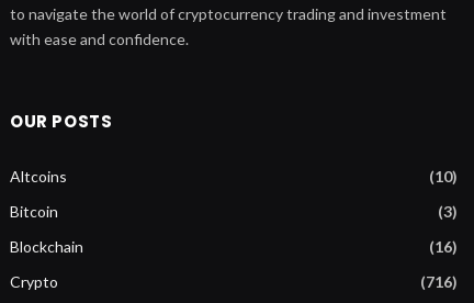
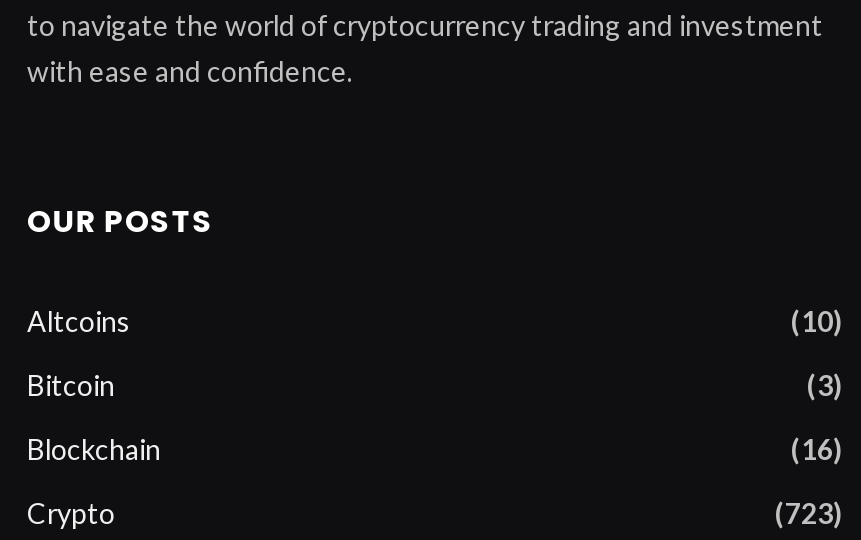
- (716)
+ (723)
